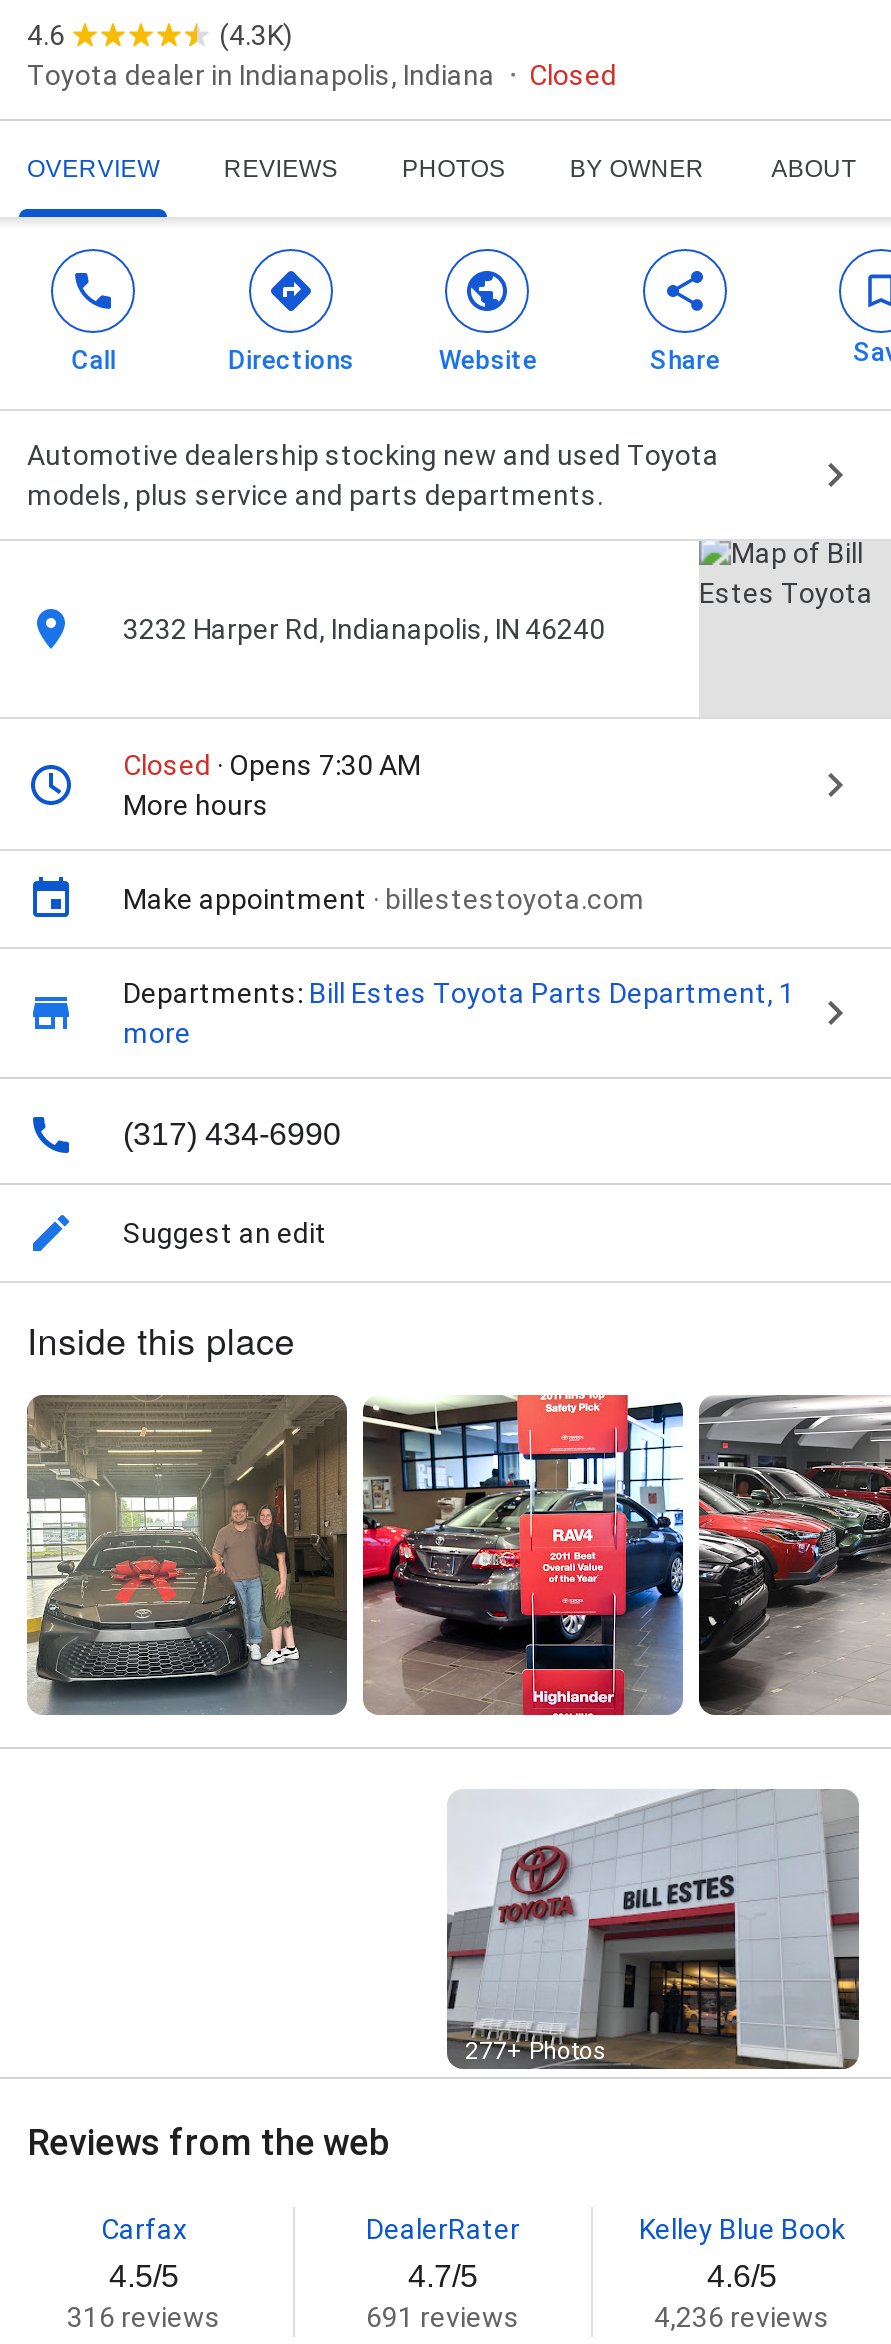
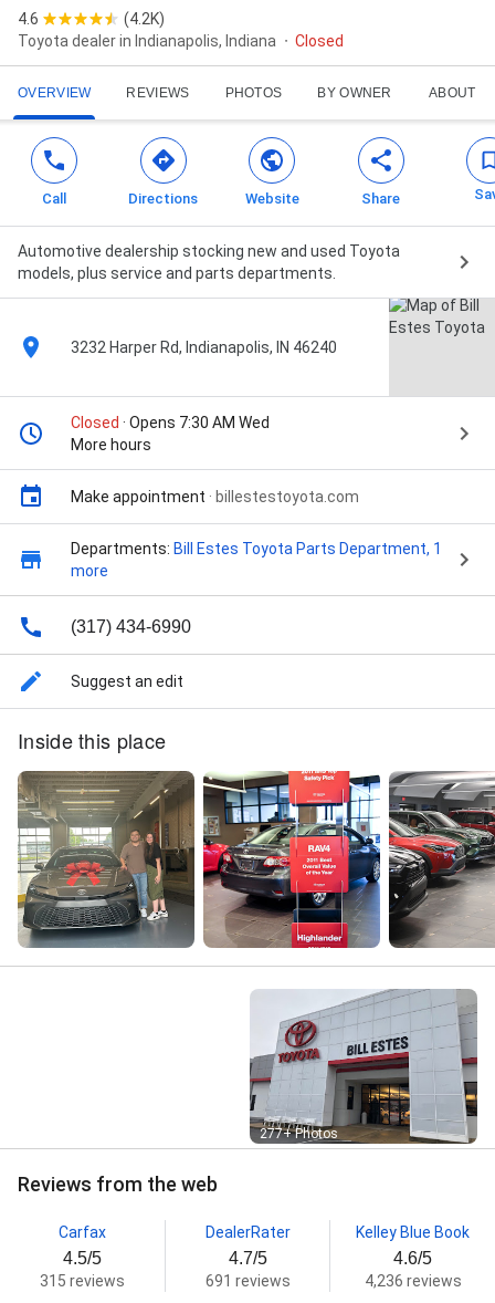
- (4.3K)
+ (4.2K)

- Closed · Opens 7:30 AM
+ Closed · Opens 7:30 AM Wed

- 316 reviews
+ 315 reviews
